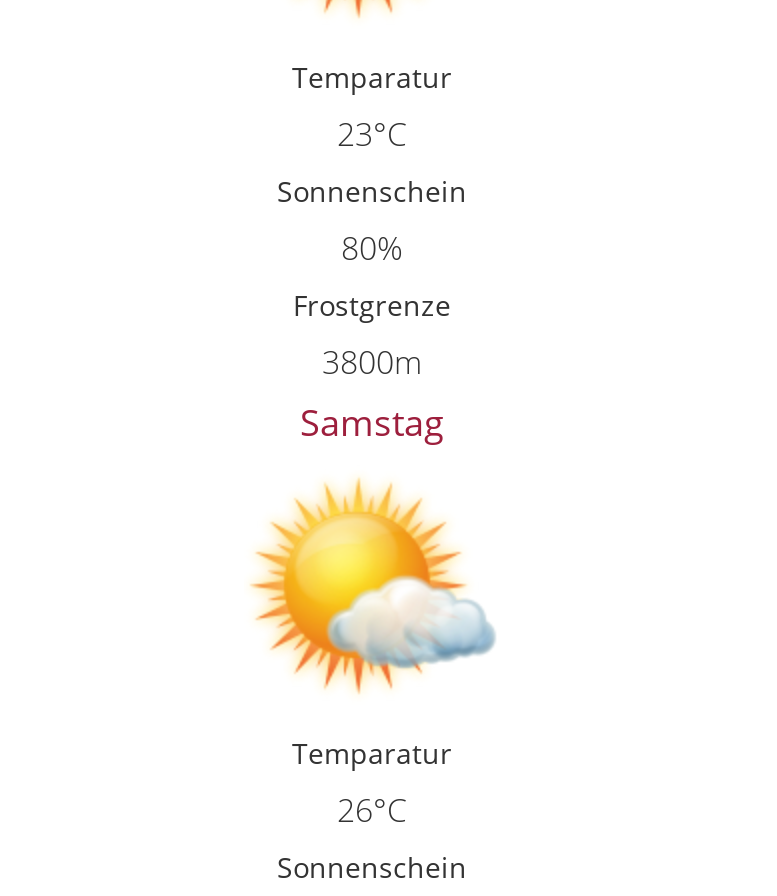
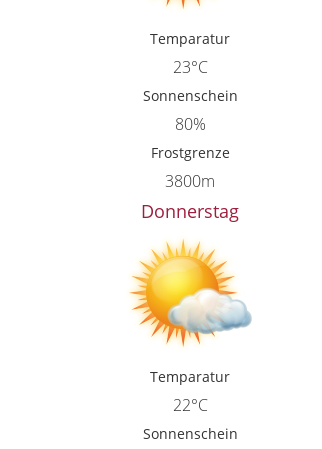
- Samstag
+ Donnerstag

- 26°C
+ 22°C
